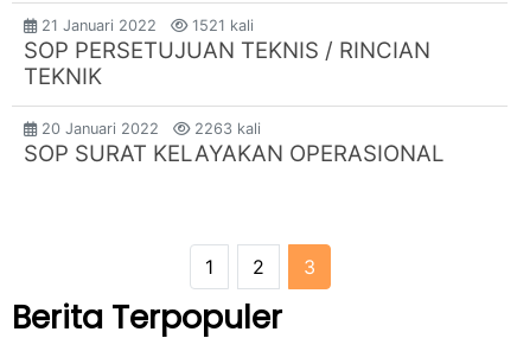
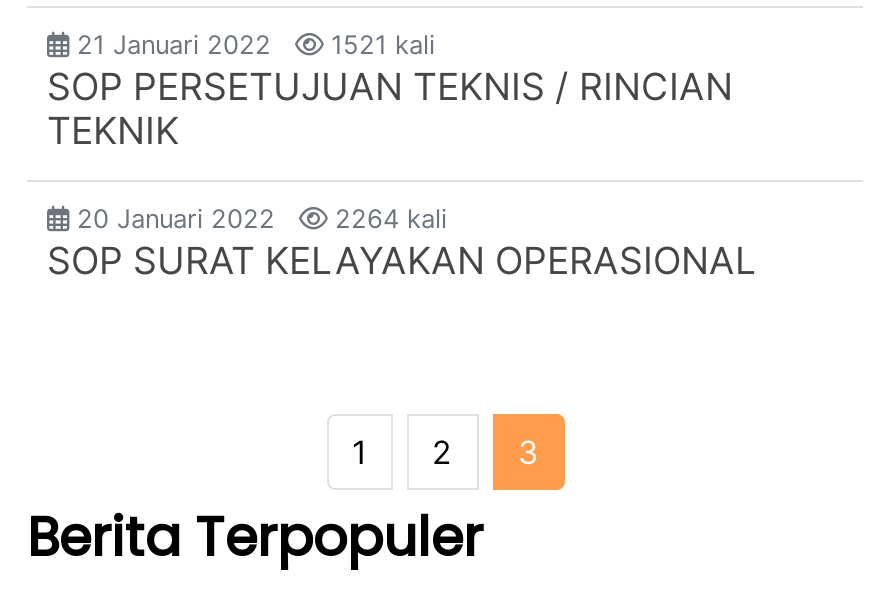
- 20 Januari 2022 2263 kali
+ 20 Januari 2022 2264 kali
